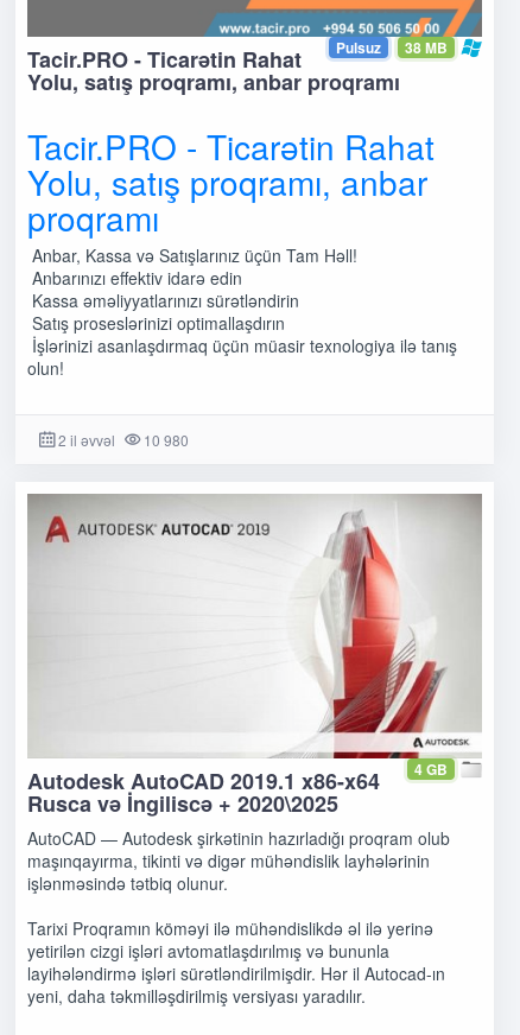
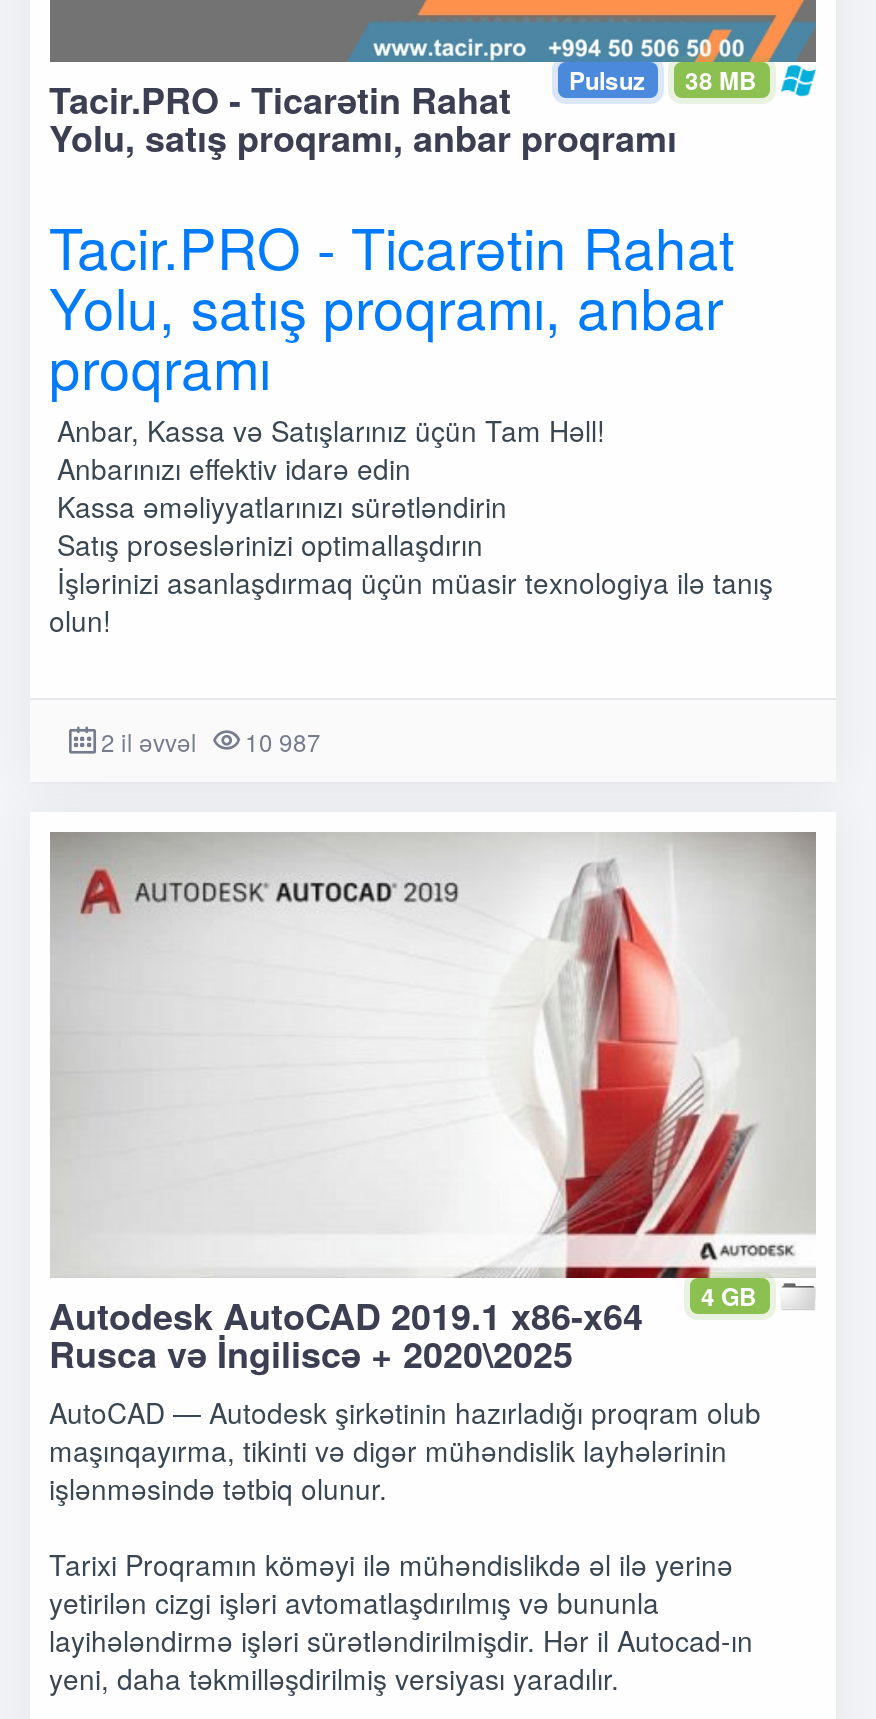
- 2 il əvvəl 10 980
+ 2 il əvvəl 10 987
